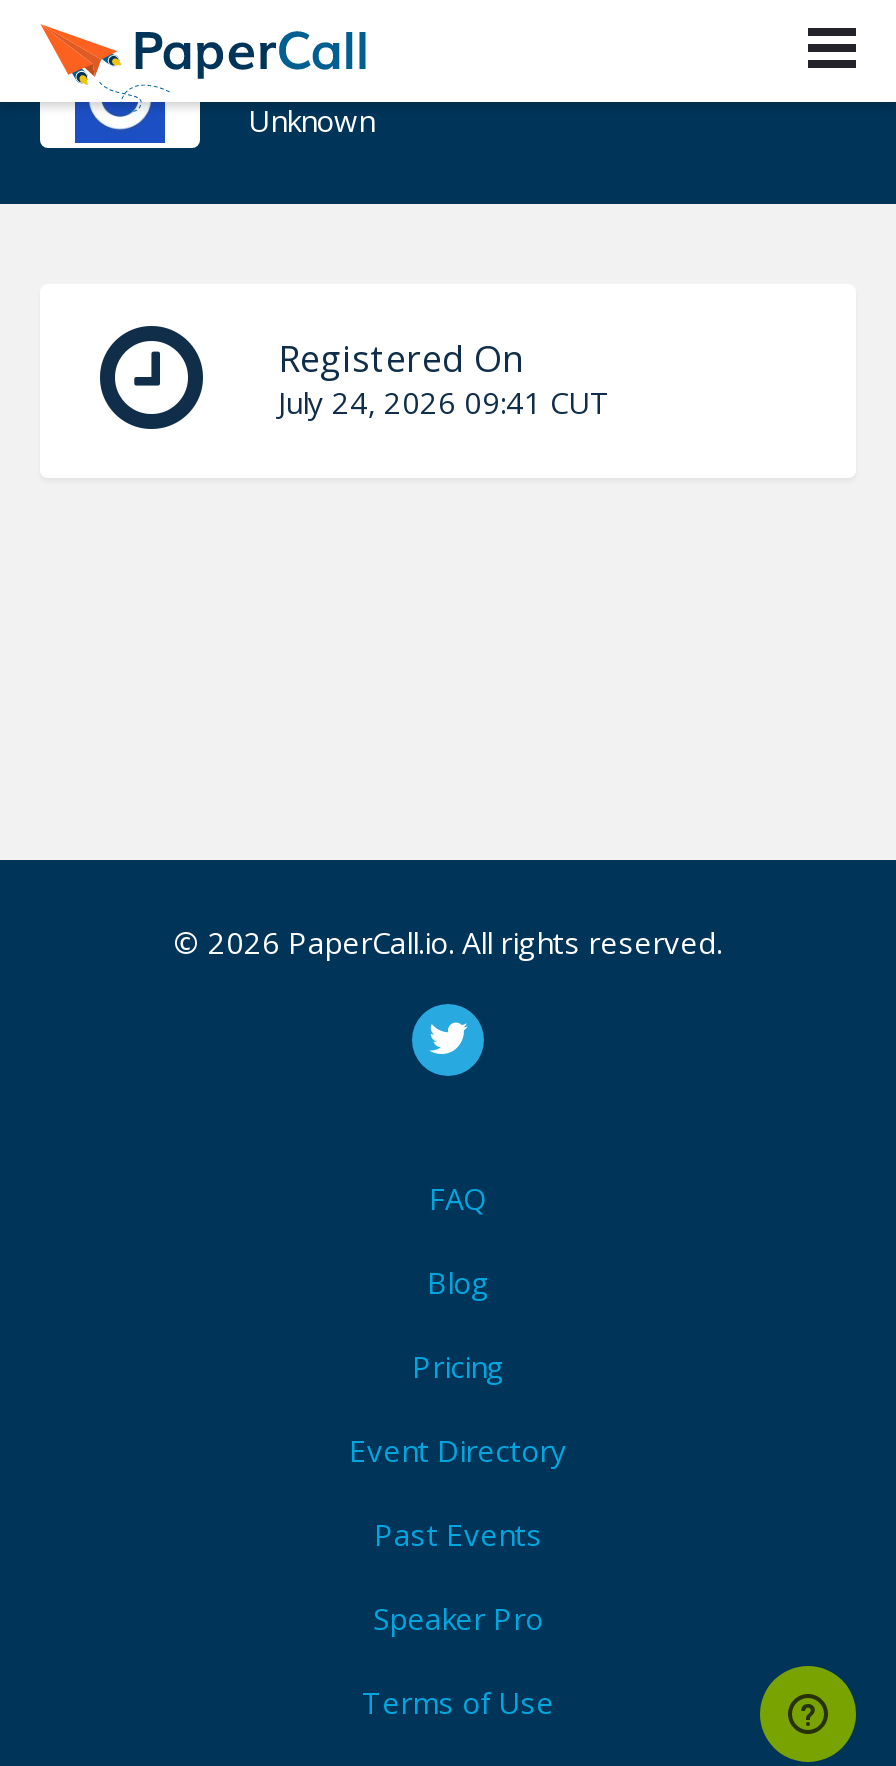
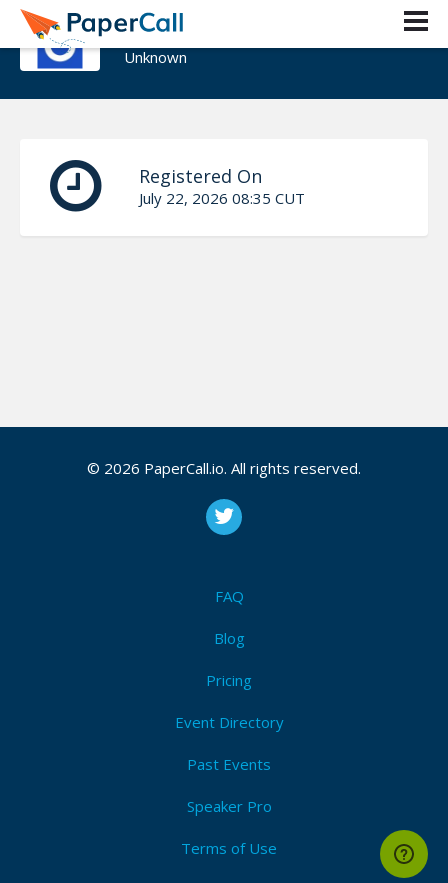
- July 24, 2026 09:41 CUT
+ July 22, 2026 08:35 CUT
